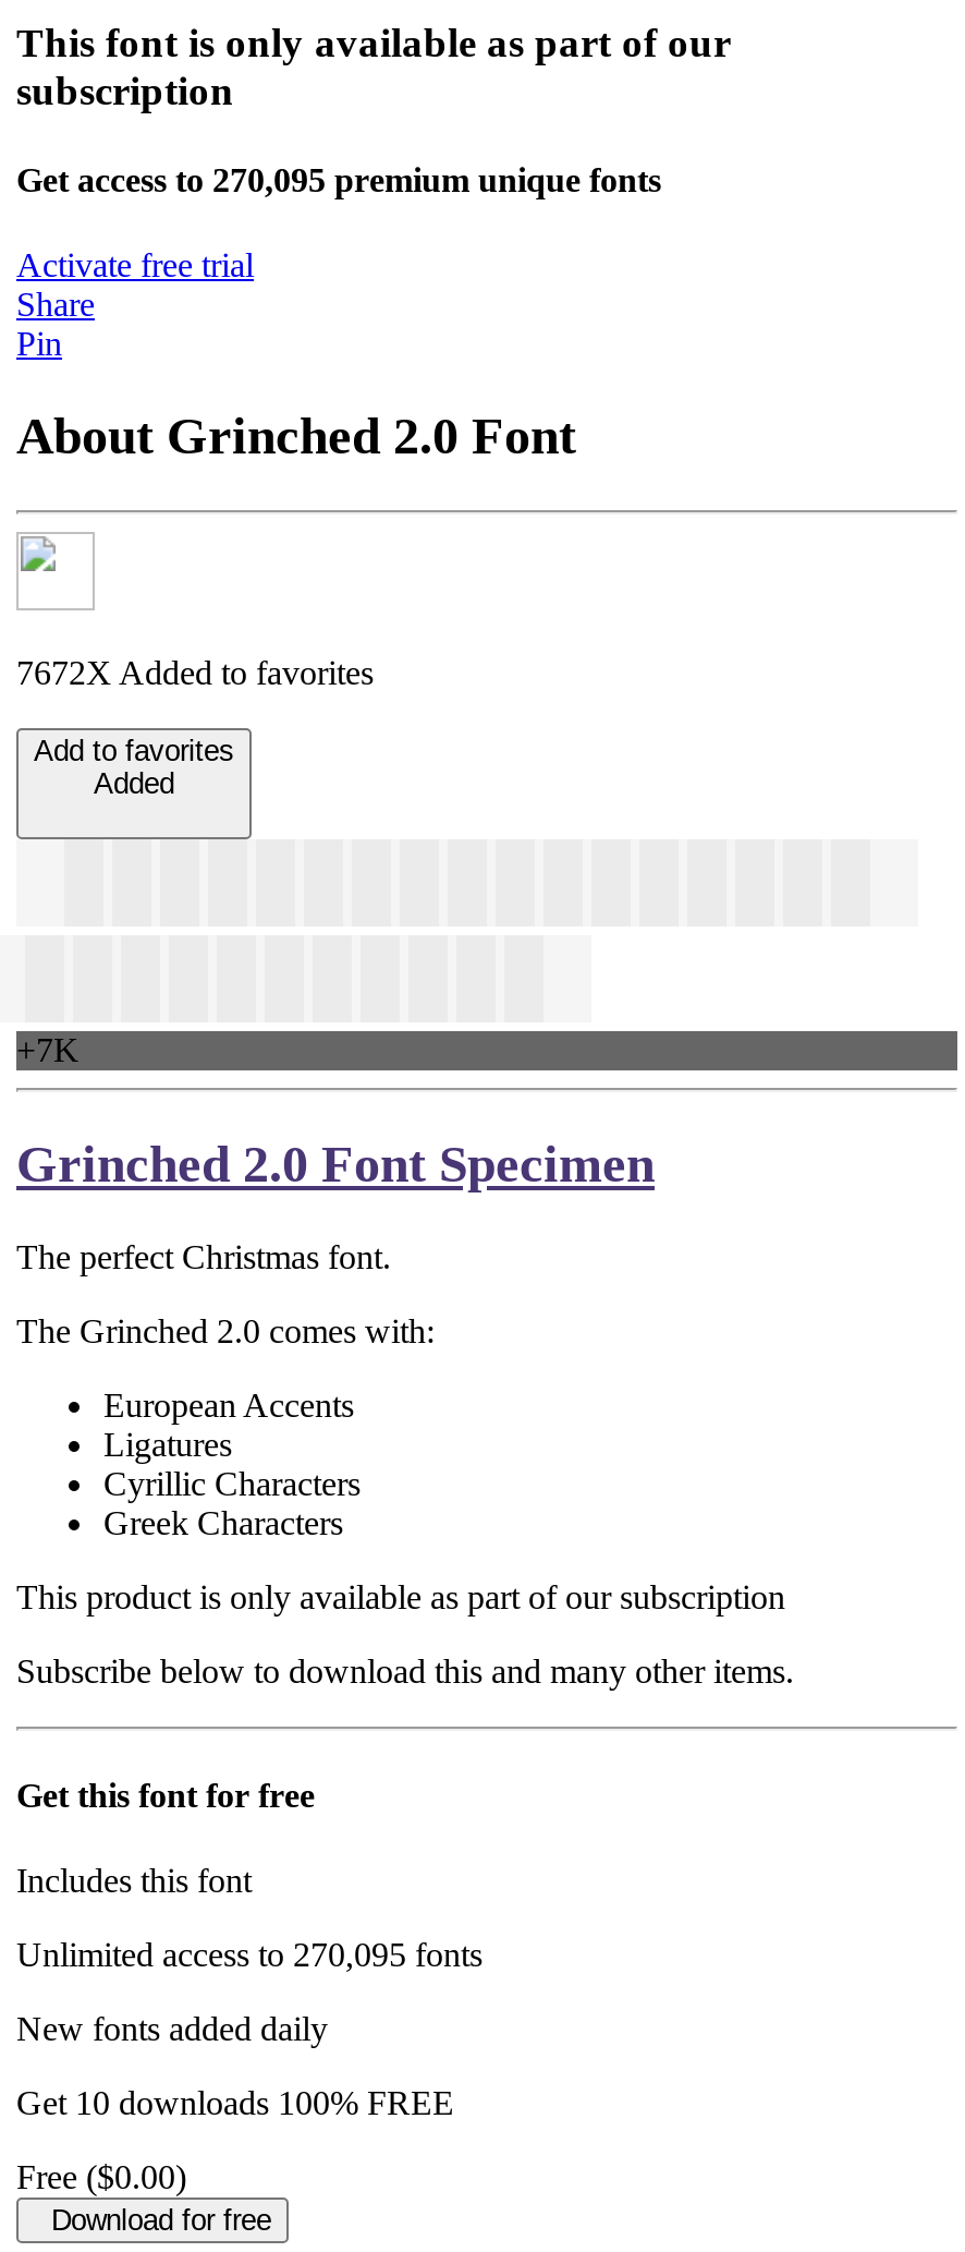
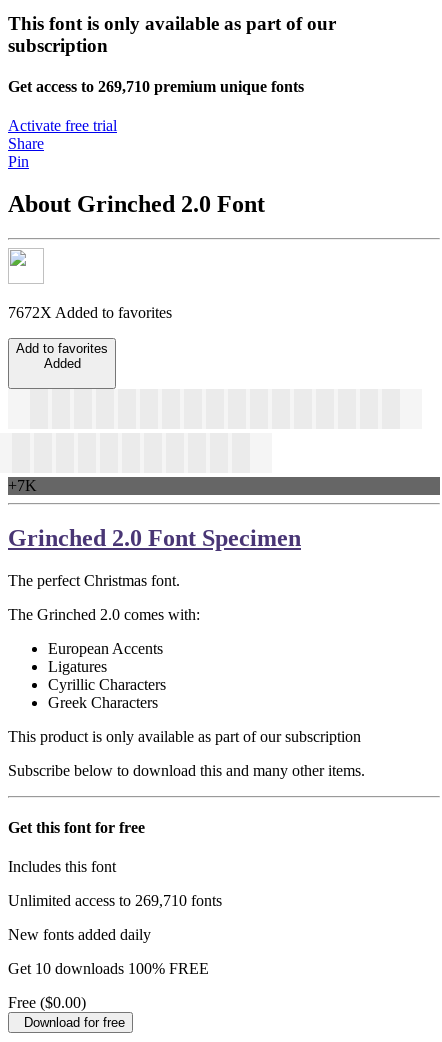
- Get access to 270,095 premium unique fonts
+ Get access to 269,710 premium unique fonts

- Unlimited access to 270,095 fonts
+ Unlimited access to 269,710 fonts
